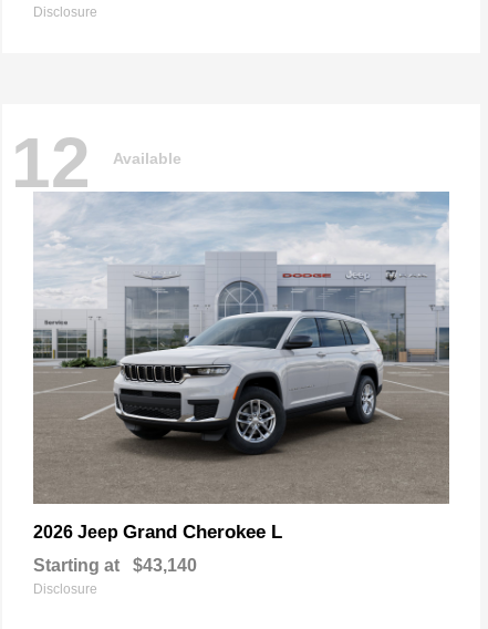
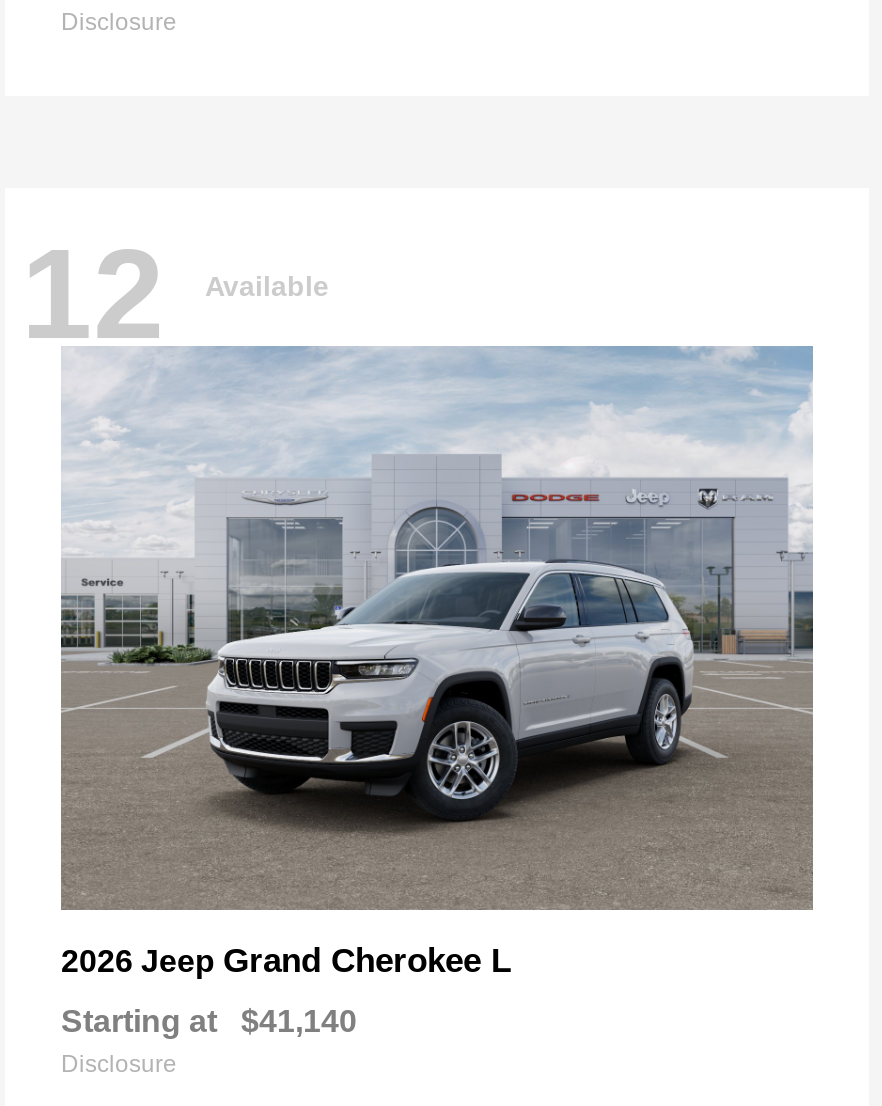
- Starting at $43,140
+ Starting at $41,140
